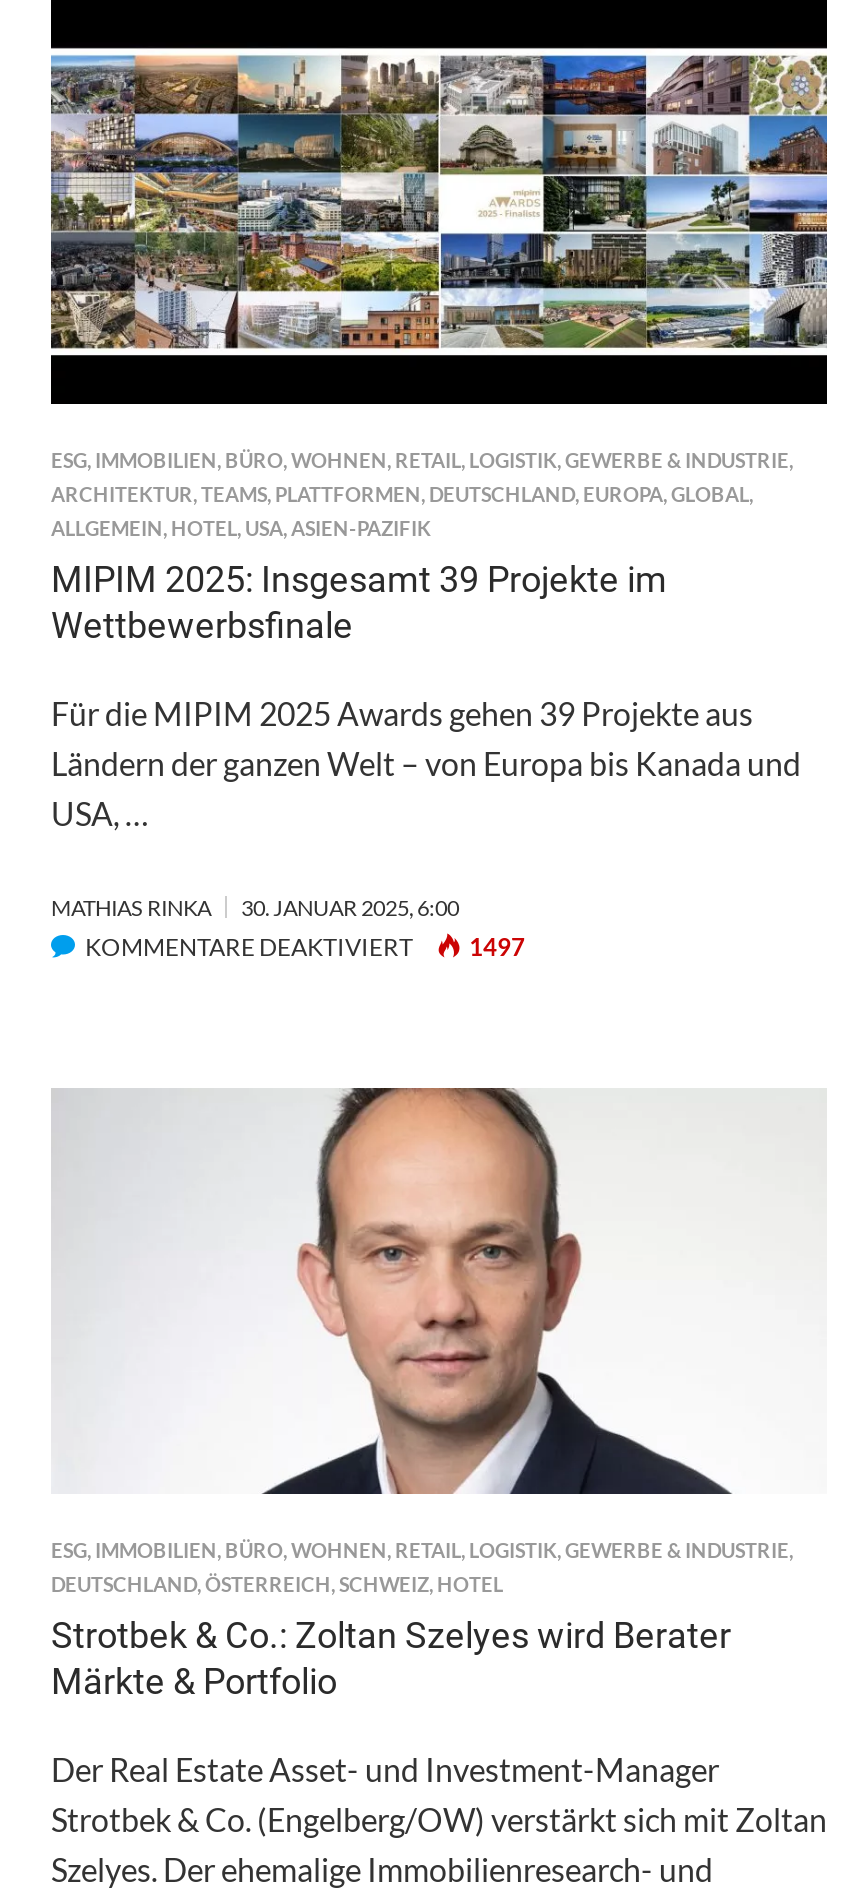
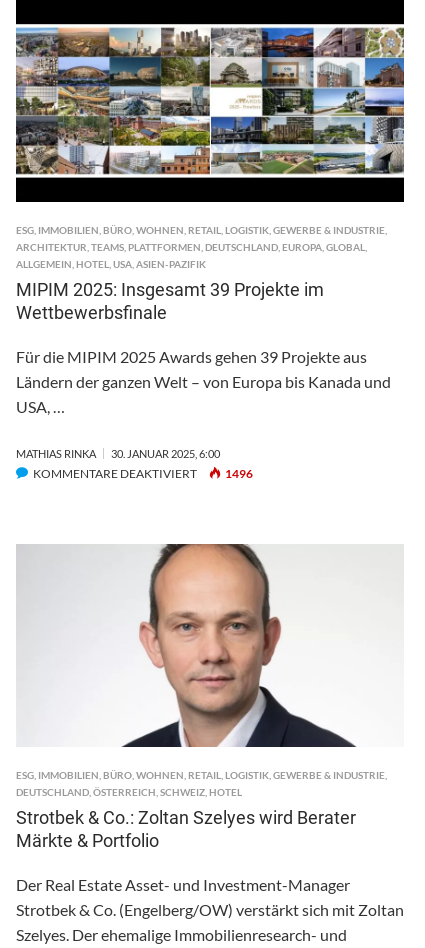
- 1497
+ 1496
